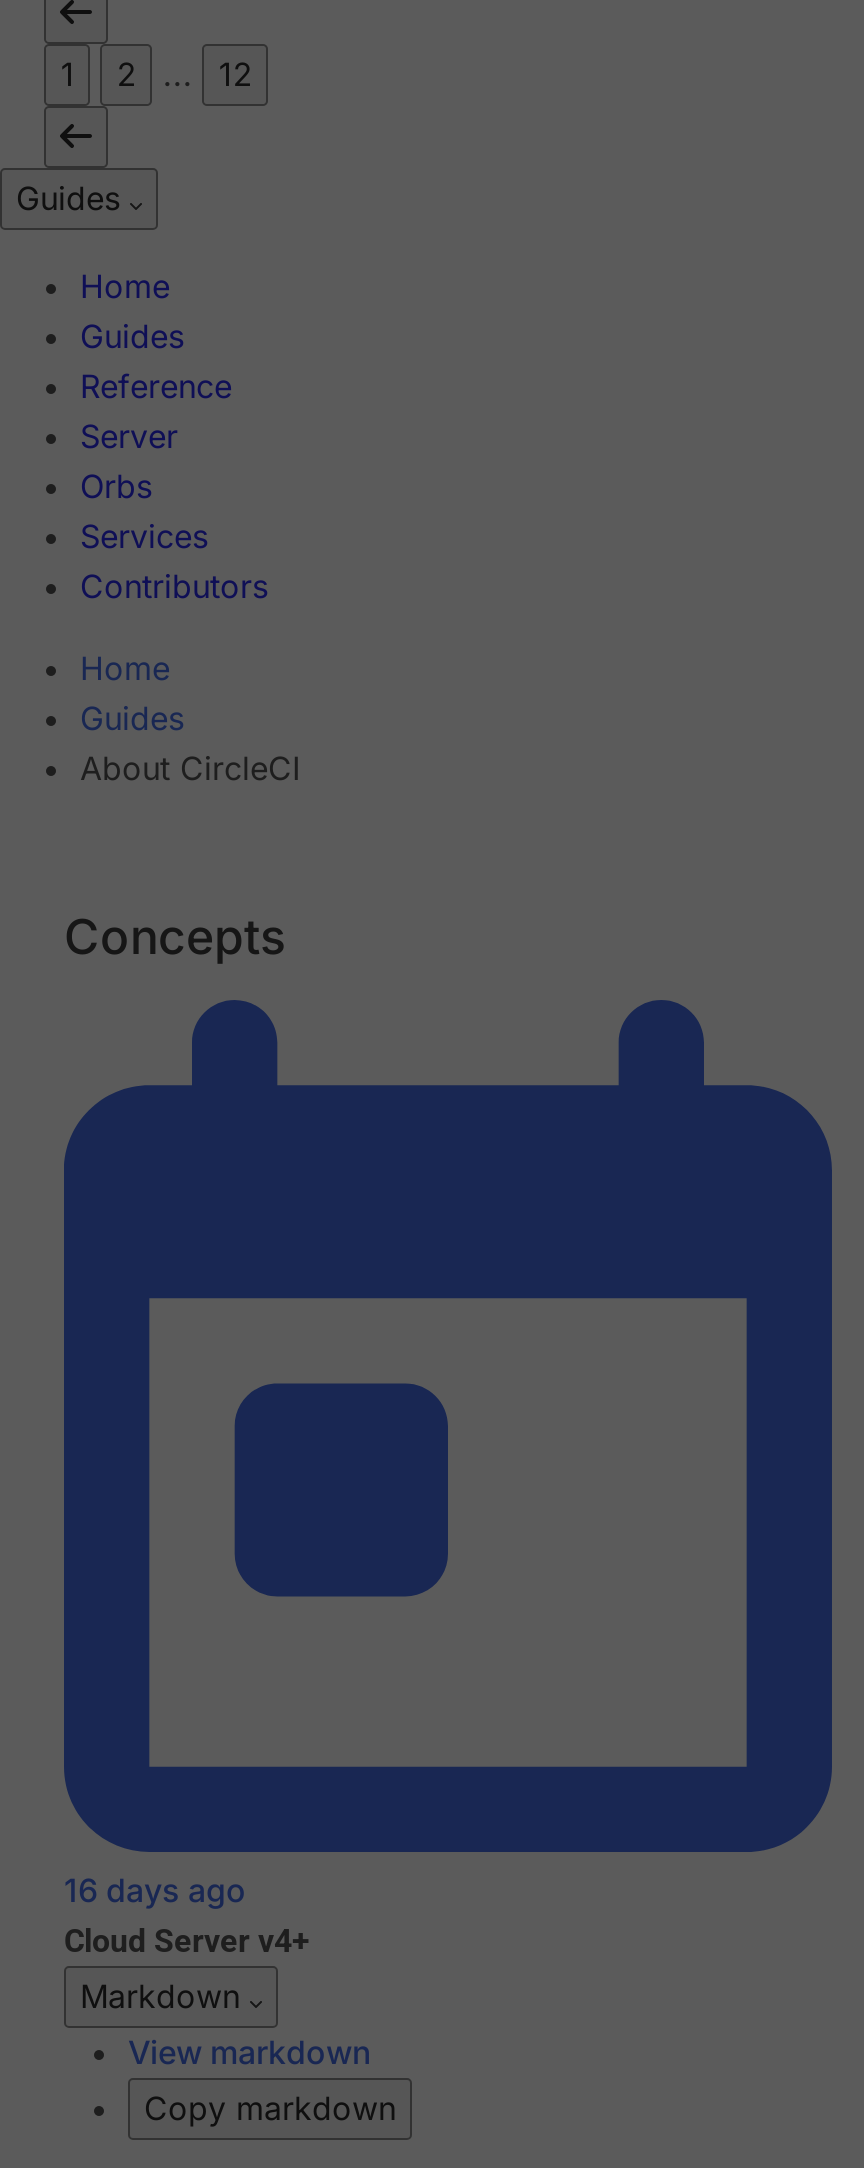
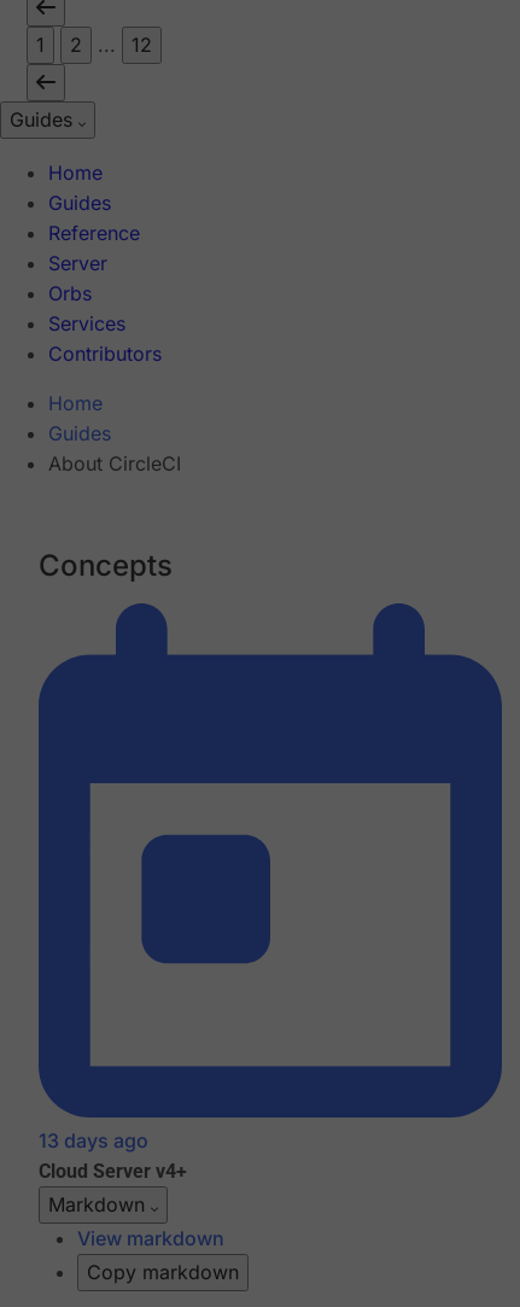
- 16 days ago
+ 13 days ago
